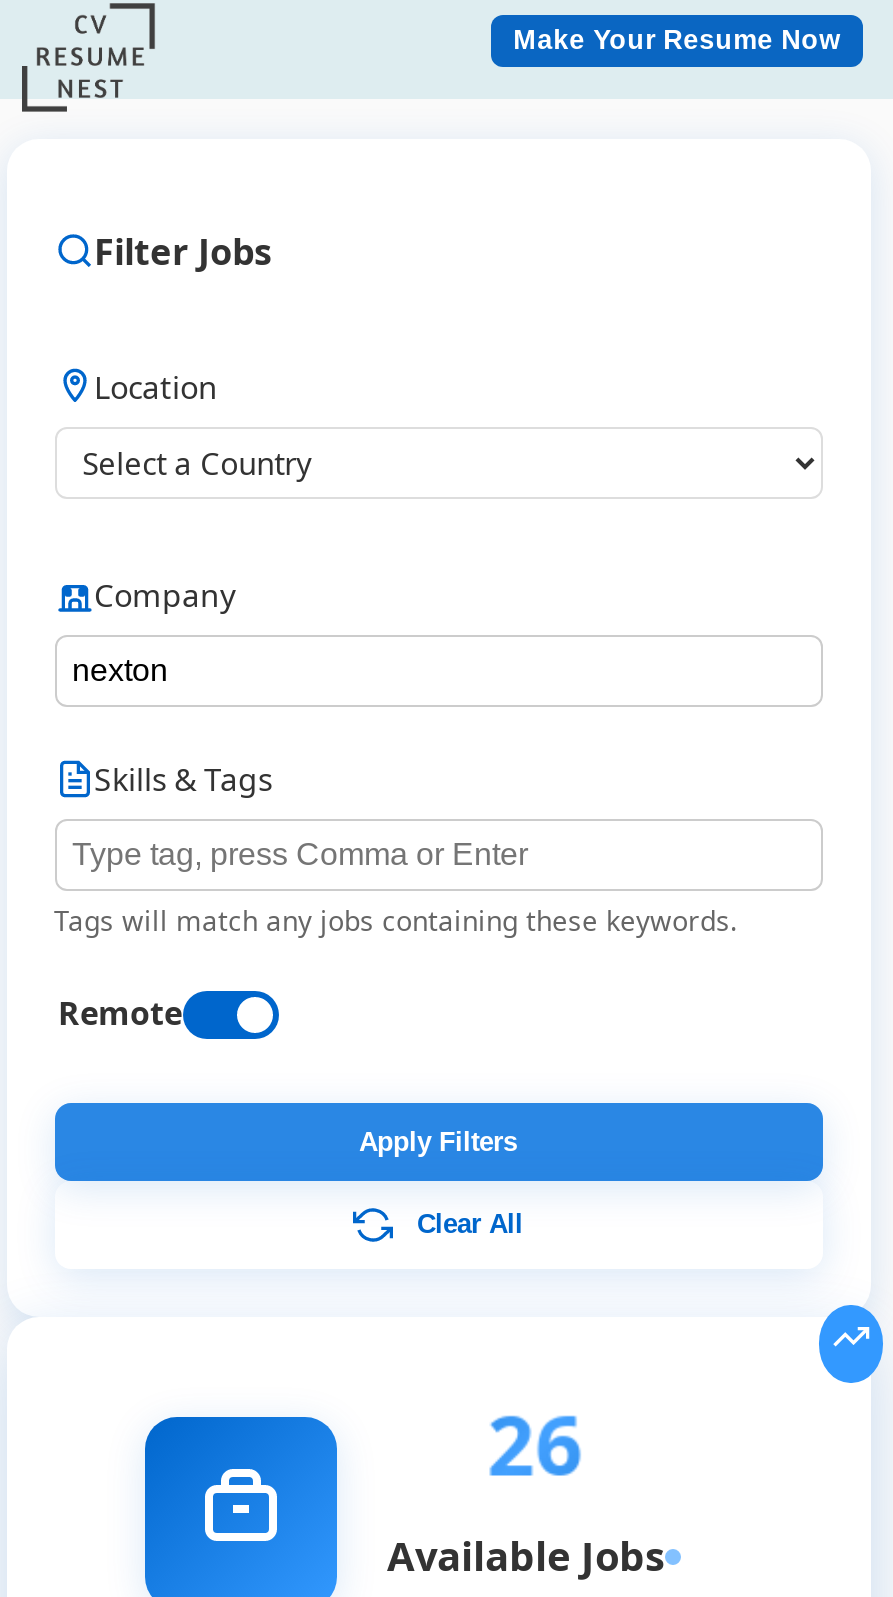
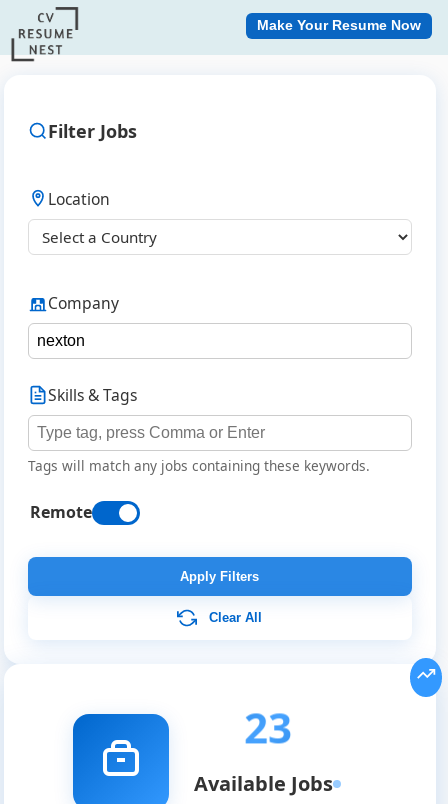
- 26
+ 23
